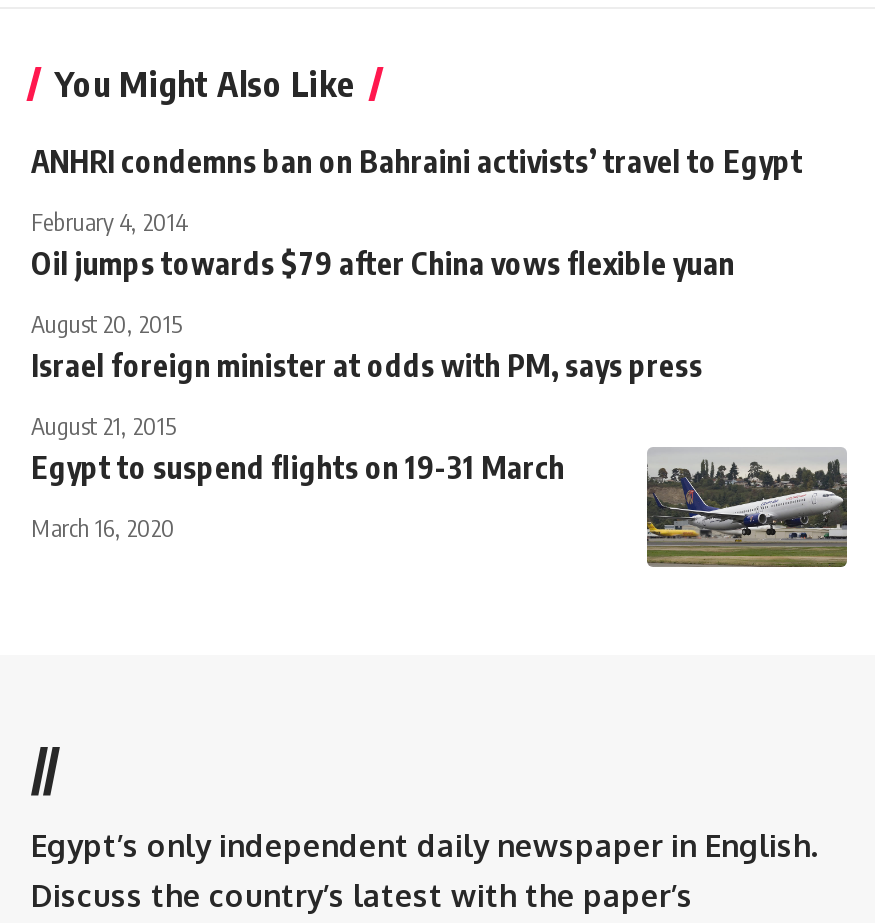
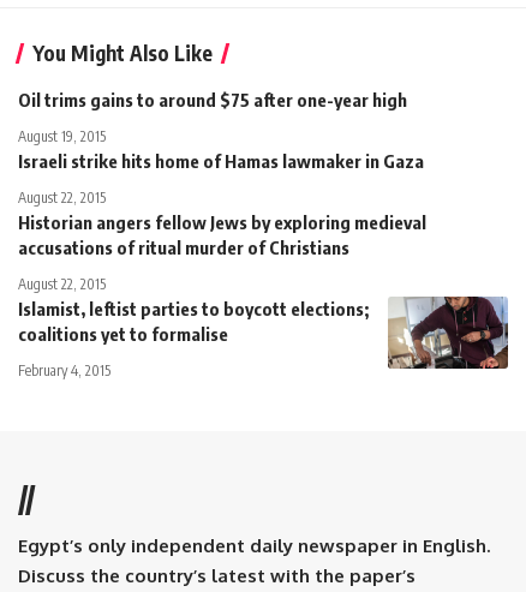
- ANHRI condemns ban on Bahraini activists’ travel to Egypt
+ Oil trims gains to around $75 after one-year high

- February 4, 2014
- Oil jumps towards $79 after China vows flexible yuan
+ August 19, 2015
+ Israeli strike hits home of Hamas lawmaker in Gaza

- August 20, 2015
- Israel foreign minister at odds with PM, says press
+ August 22, 2015
+ Historian angers fellow Jews by exploring medieval
+ accusations of ritual murder of Christians

- [image]
- August 21, 2015
- Egypt to suspend flights on 19-31 March
+ [image]
+ August 22, 2015
+ Islamist, leftist parties to boycott elections;
+ coalitions yet to formalise

- March 16, 2020
+ February 4, 2015
